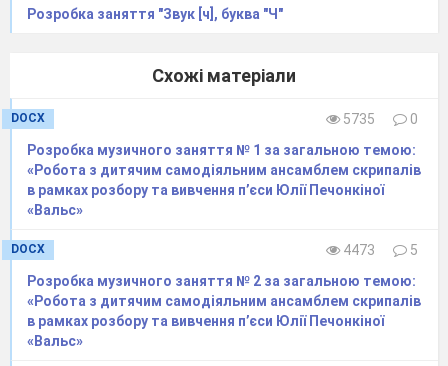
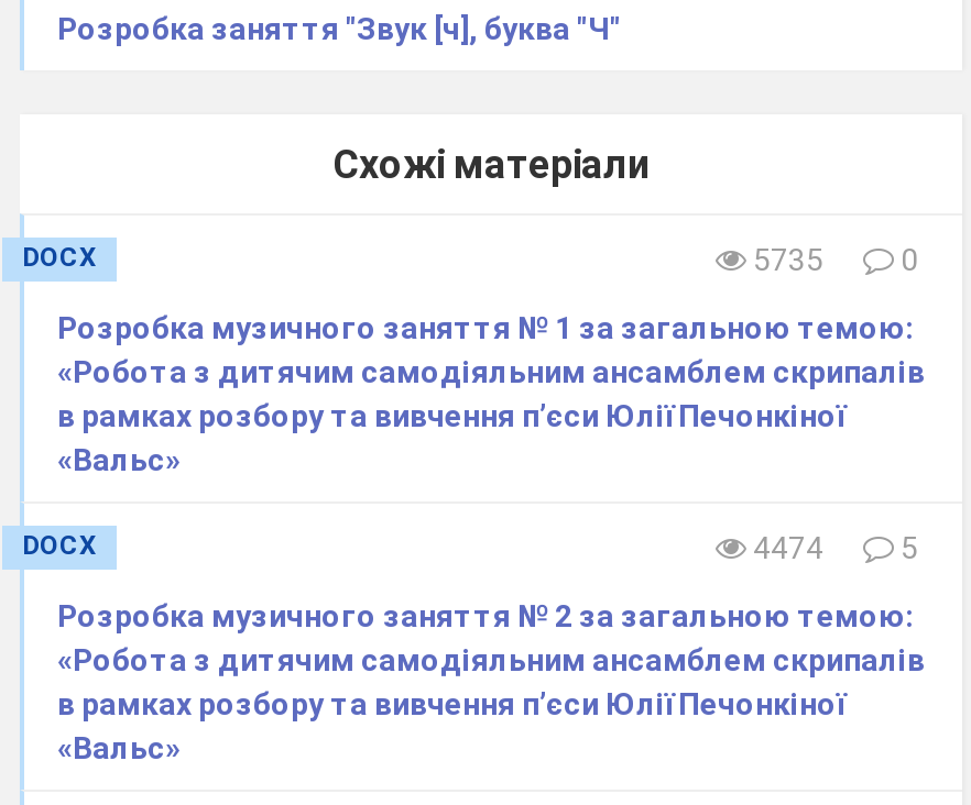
- 4473
+ 4474
